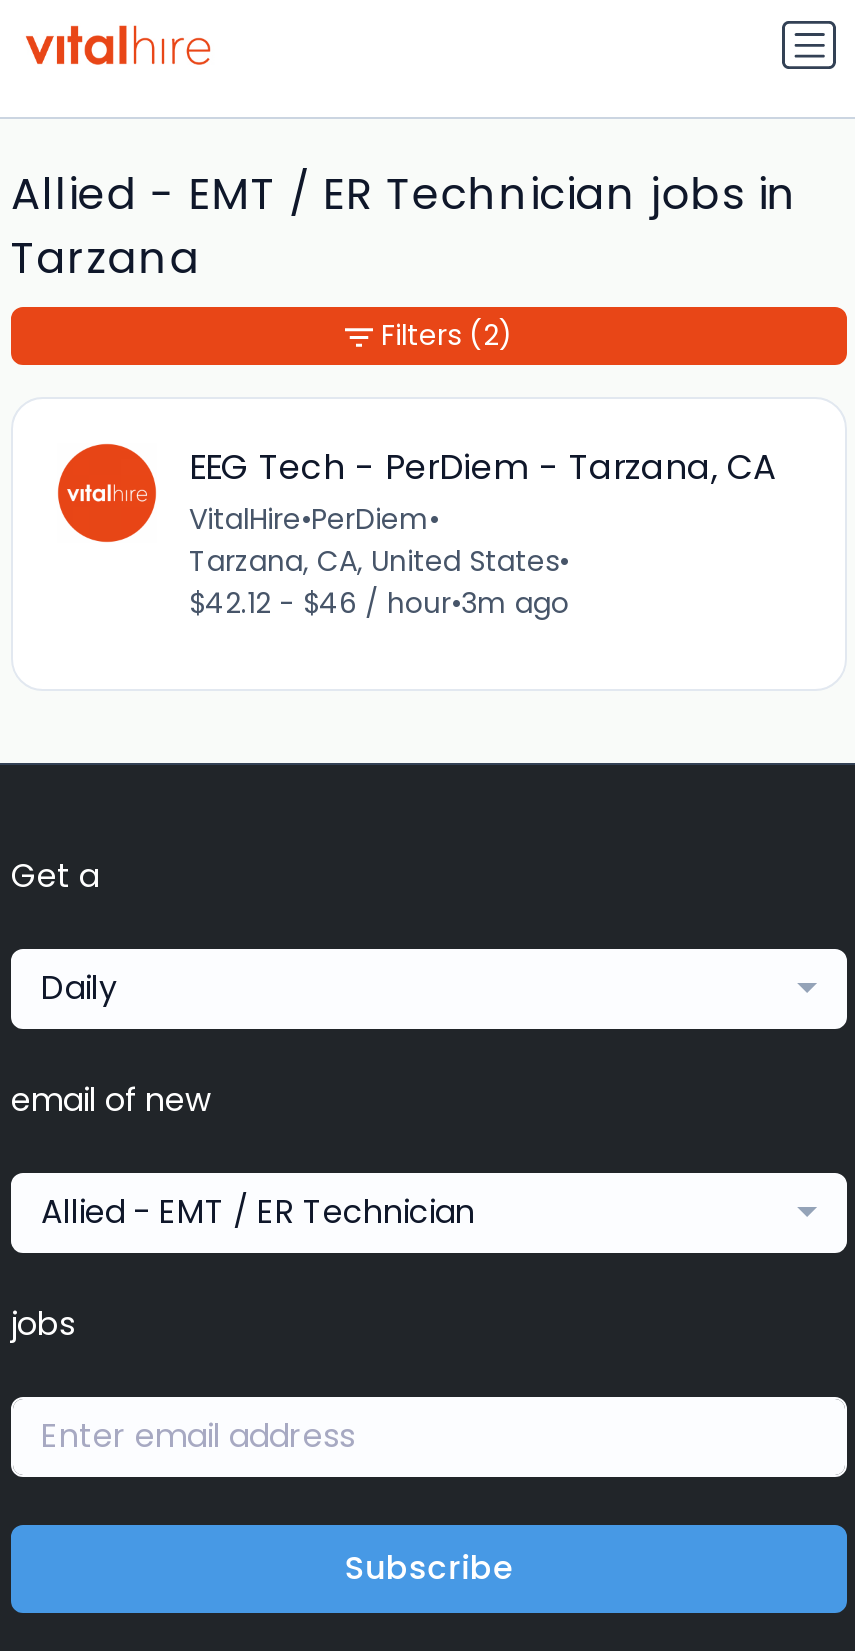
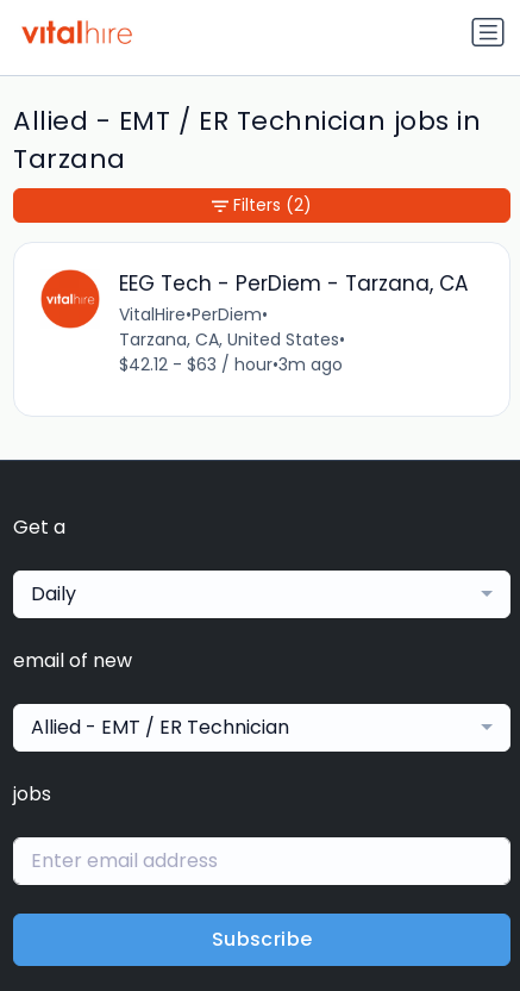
- $42.12 - $46 / hour•3m ago
+ $42.12 - $63 / hour•3m ago
